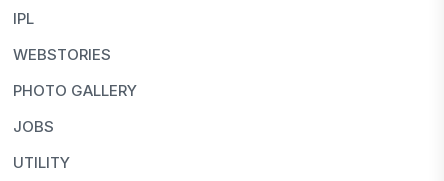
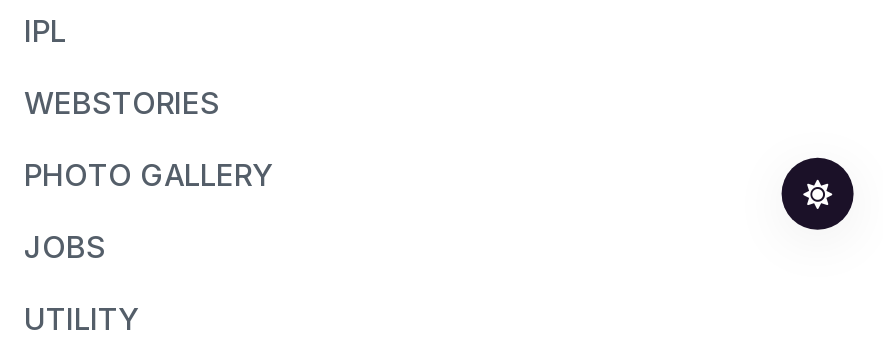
+ [image]
